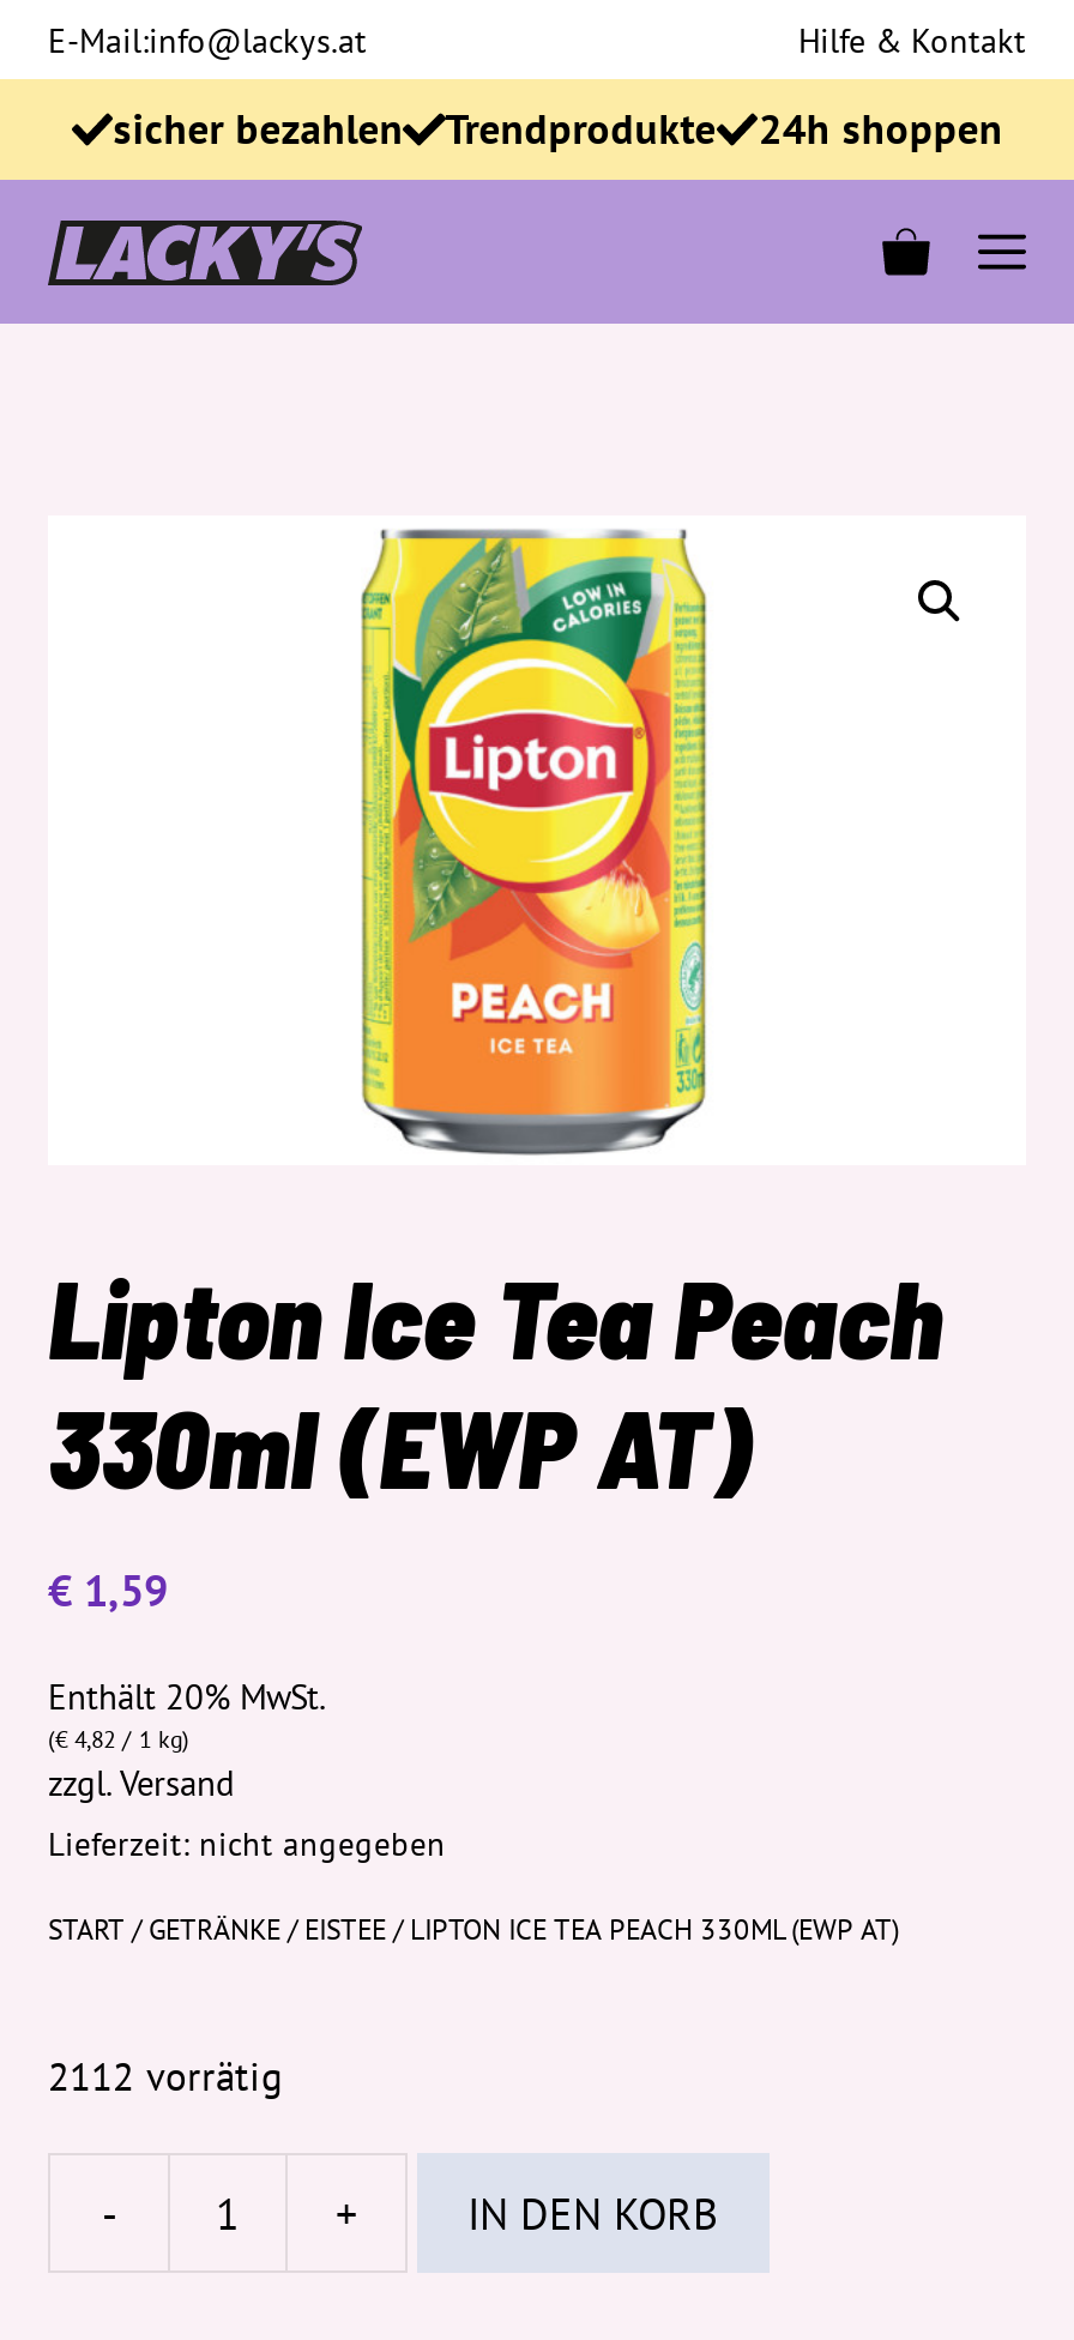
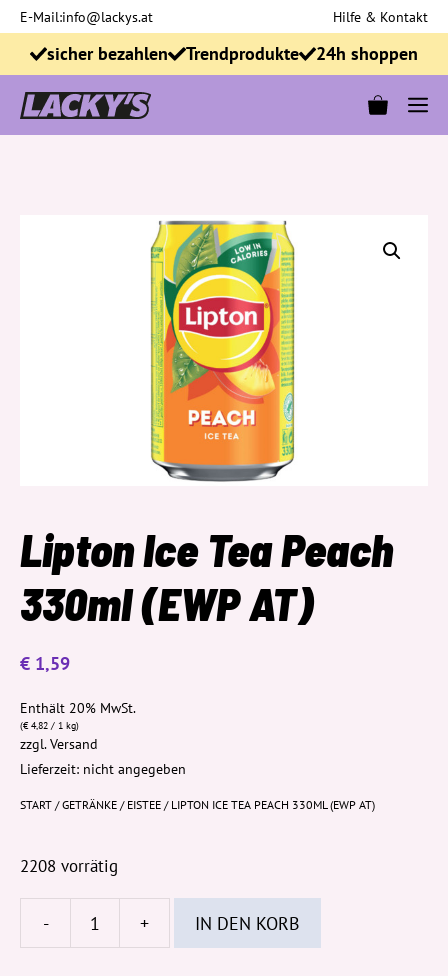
- 2112 vorrätig
+ 2208 vorrätig
